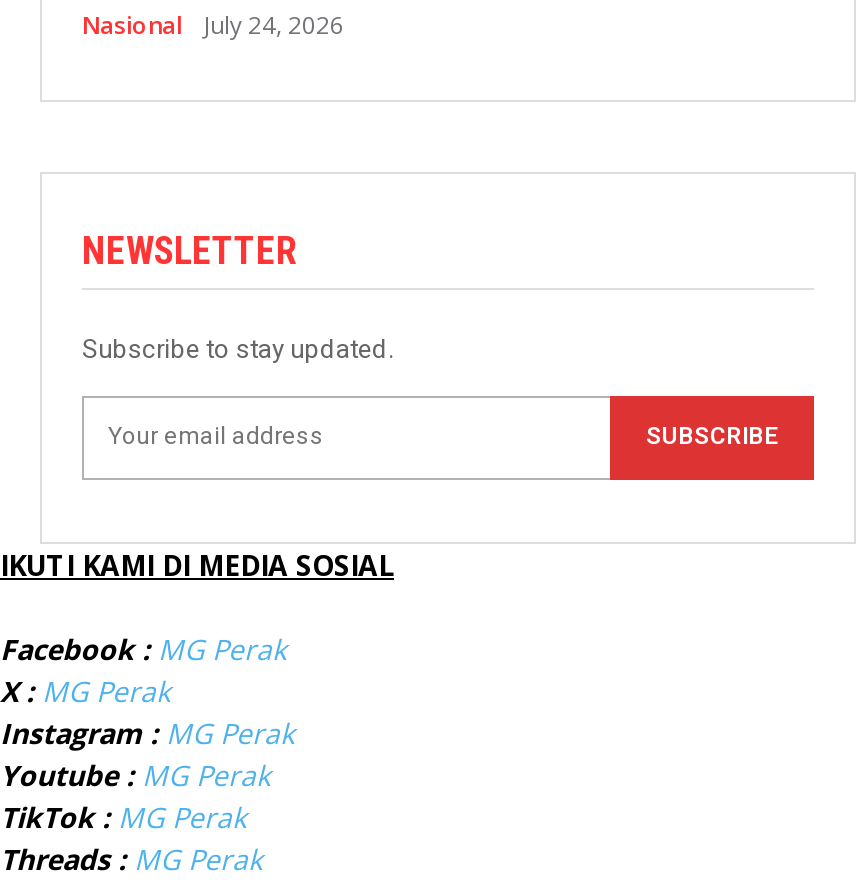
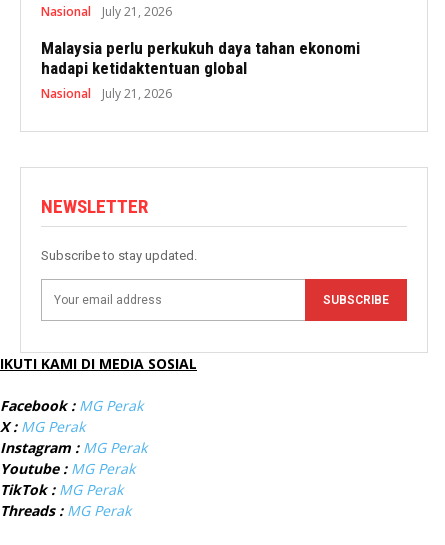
- July 24, 2026
+ July 21, 2026
+ Malaysia perlu perkukuh daya tahan ekonomi
+ hadapi ketidaktentuan global
+ Nasional
+ July 21, 2026
